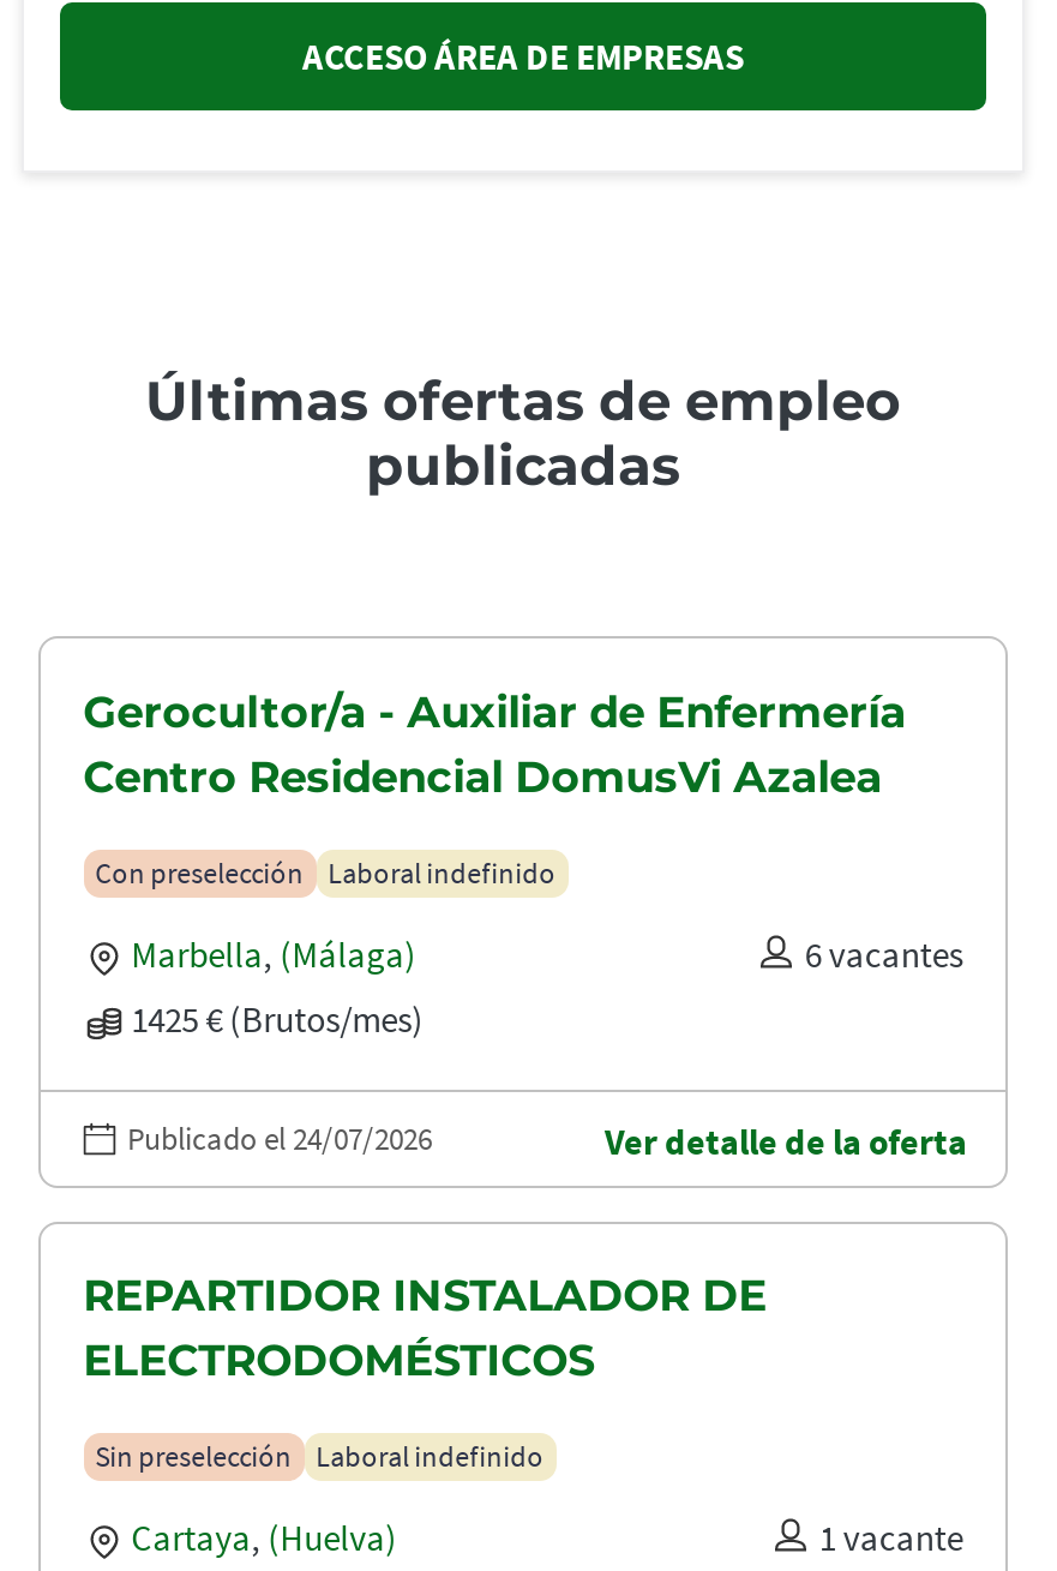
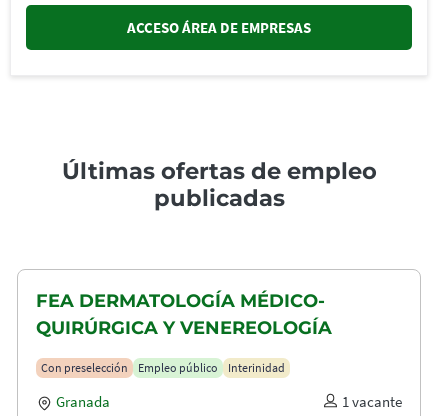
- Gerocultor/a - Auxiliar de Enfermería
- Centro Residencial DomusVi Azalea
+ FEA DERMATOLOGÍA MÉDICO-
+ QUIRÚRGICA Y VENEREOLOGÍA

- Laboral indefinido
- Marbella, (Málaga)
- 6 vacantes
- 1425 € (Brutos/mes)
- Publicado el 24/07/2026
- Ver detalle de la oferta
- REPARTIDOR INSTALADOR DE
- ELECTRODOMÉSTICOS
- Sin preselección
- Laboral indefinido
- Cartaya, (Huelva)
+ Empleo público
+ Interinidad
+ Granada
